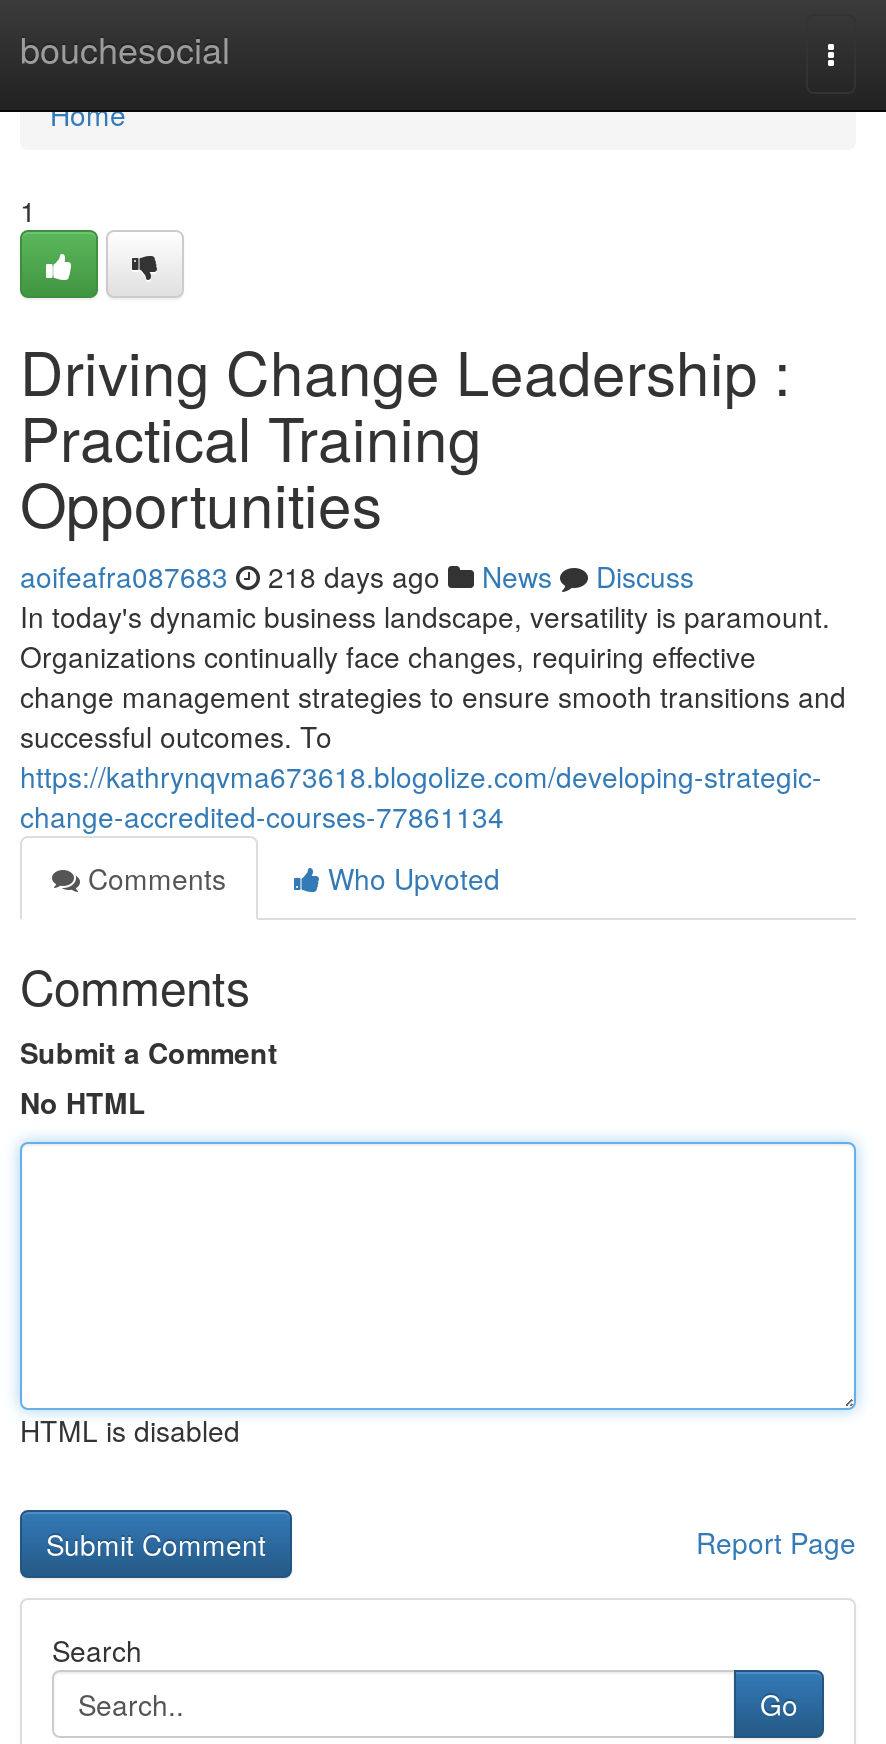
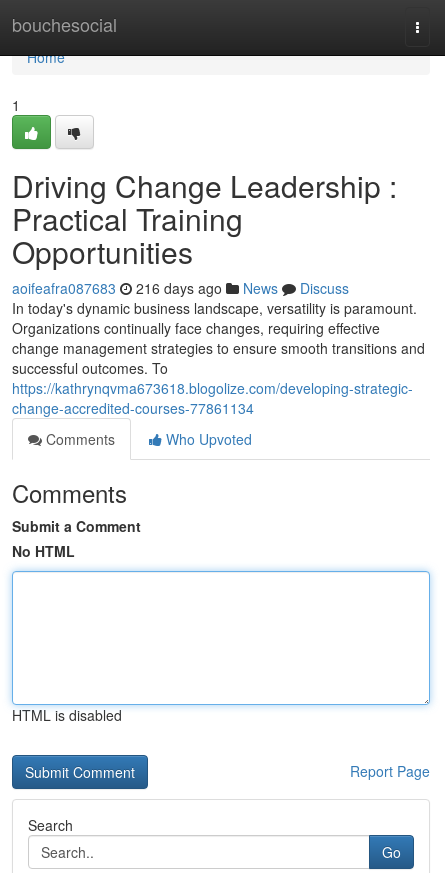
- aoifeafra087683 218 days ago News Discuss
+ aoifeafra087683 216 days ago News Discuss
